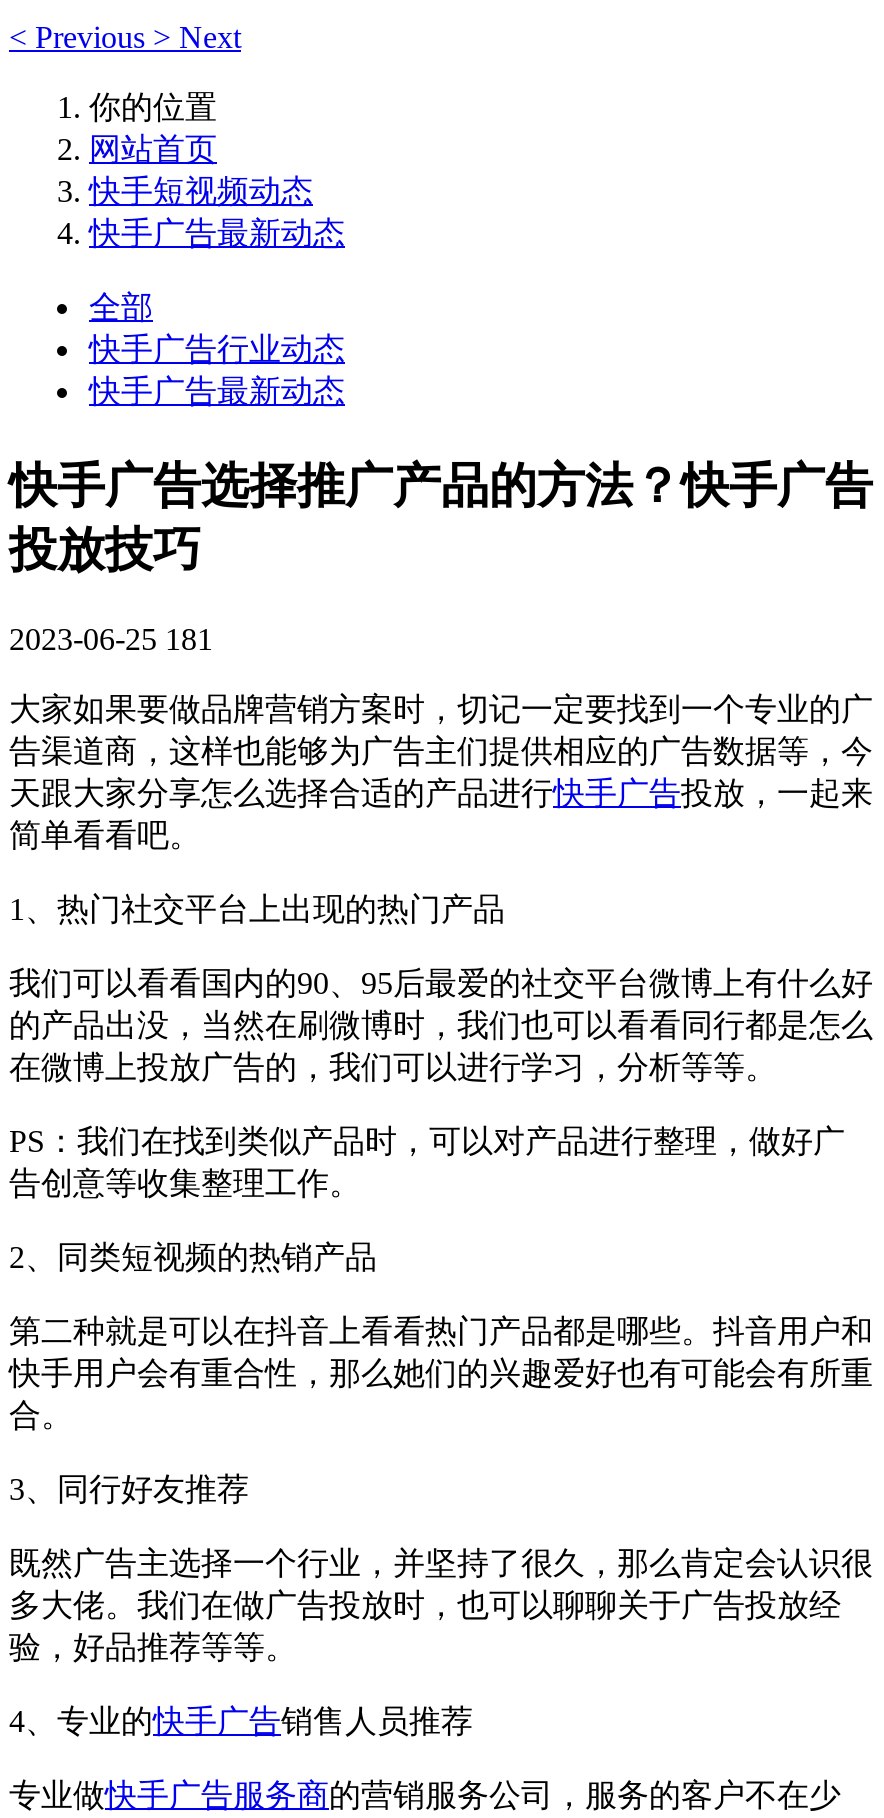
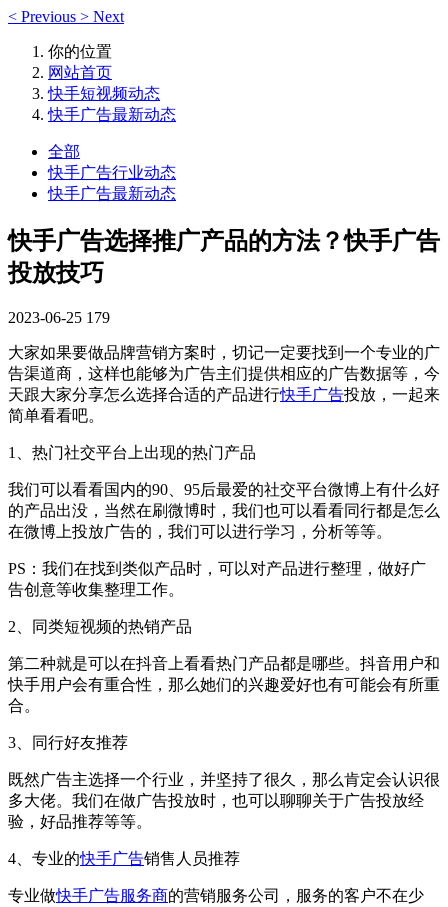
- 2023-06-25 181
+ 2023-06-25 179
